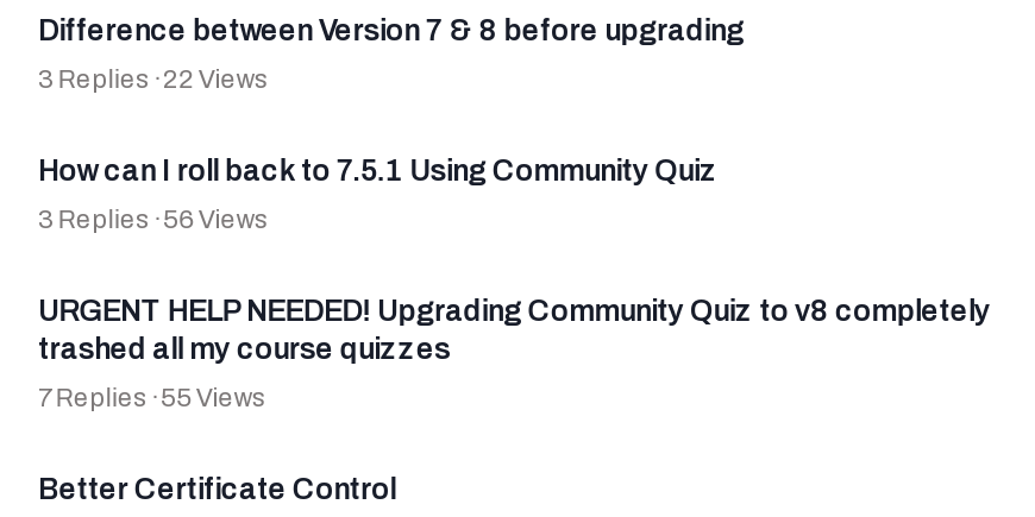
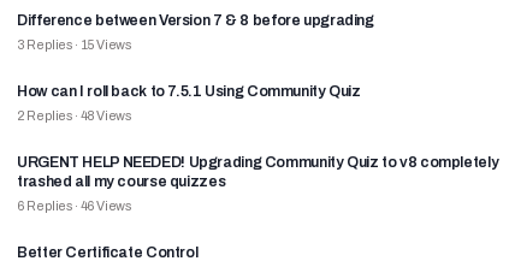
- 3 Replies ·22 Views
+ 3 Replies ·15 Views

- 3 Replies ·56 Views
+ 2 Replies ·48 Views

- 7 Replies ·55 Views
+ 6 Replies ·46 Views
